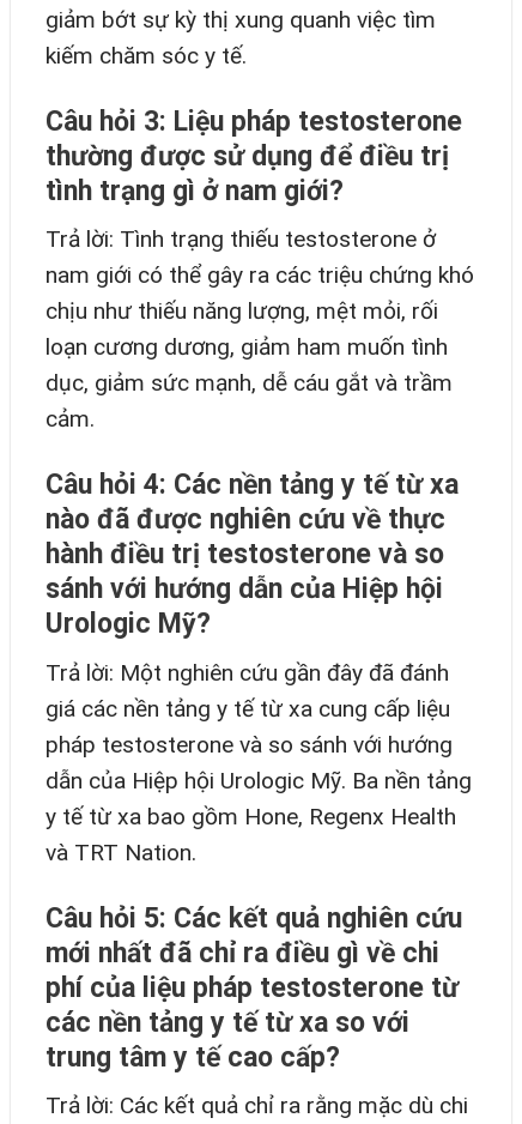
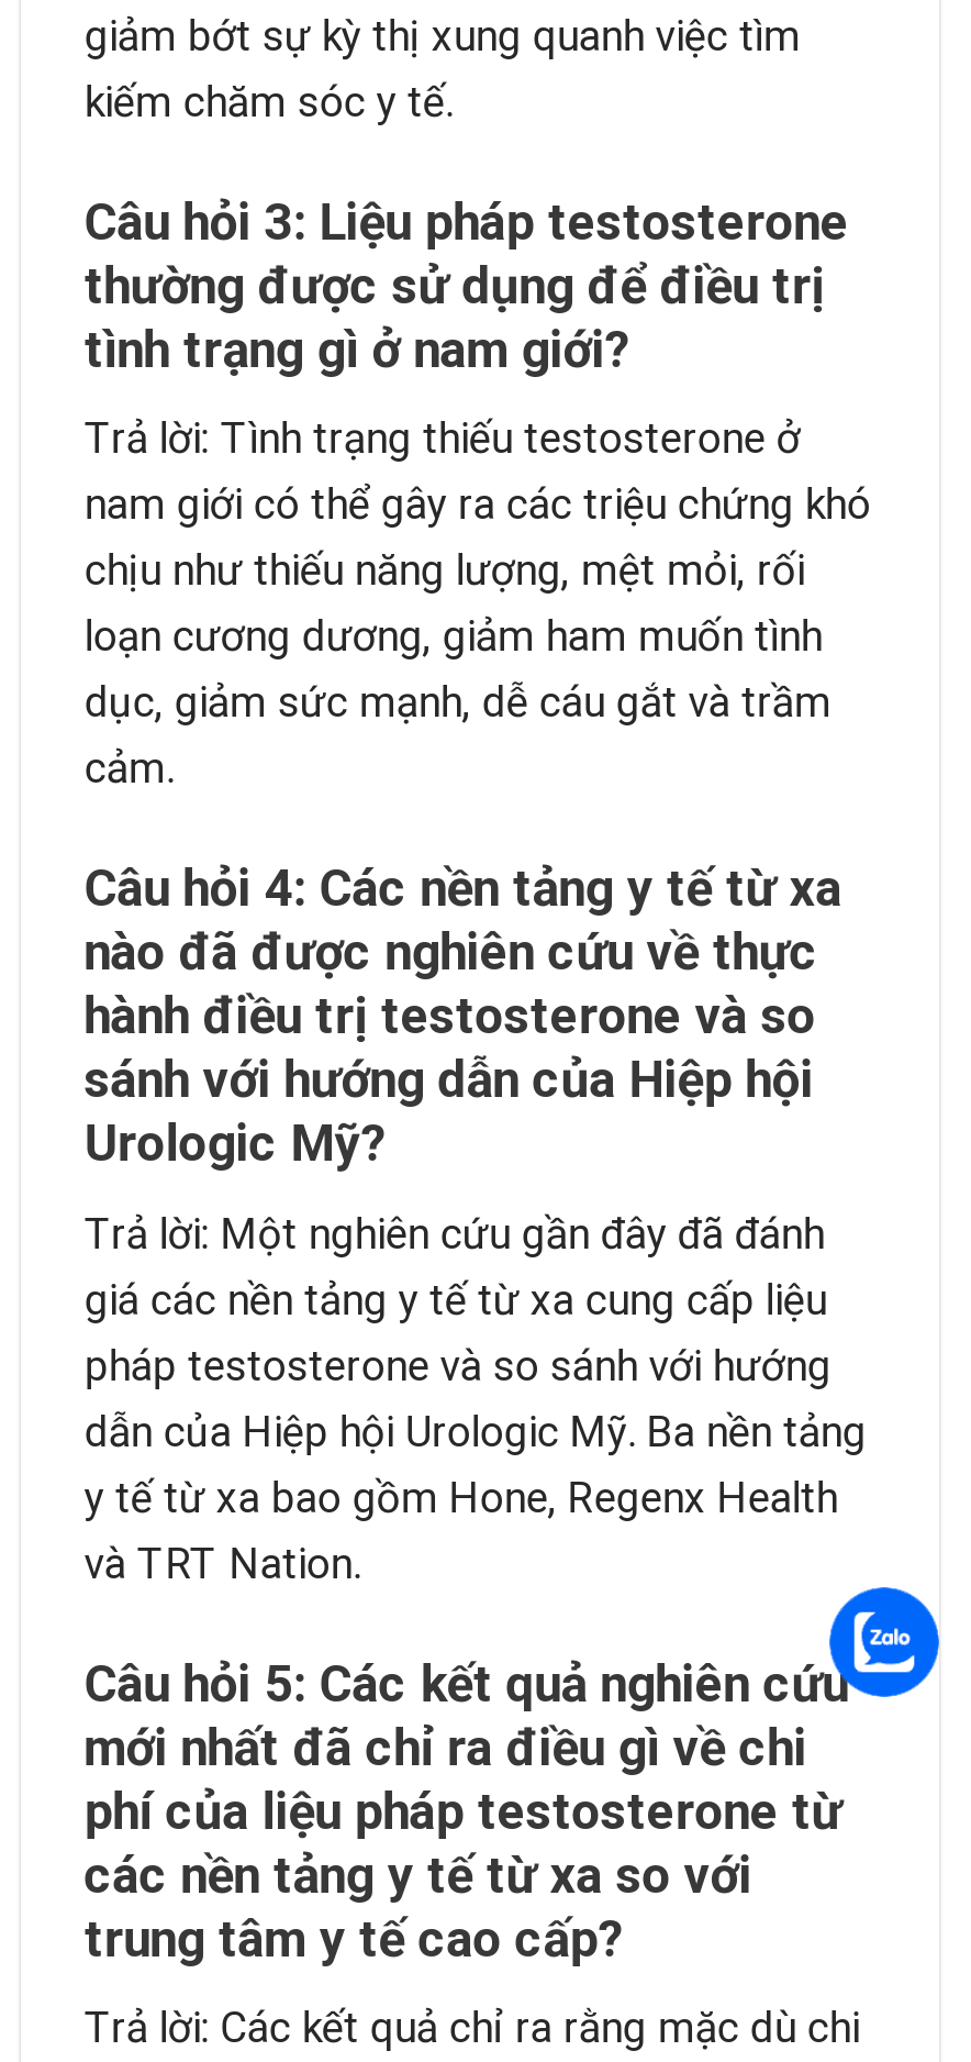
+ [image]
